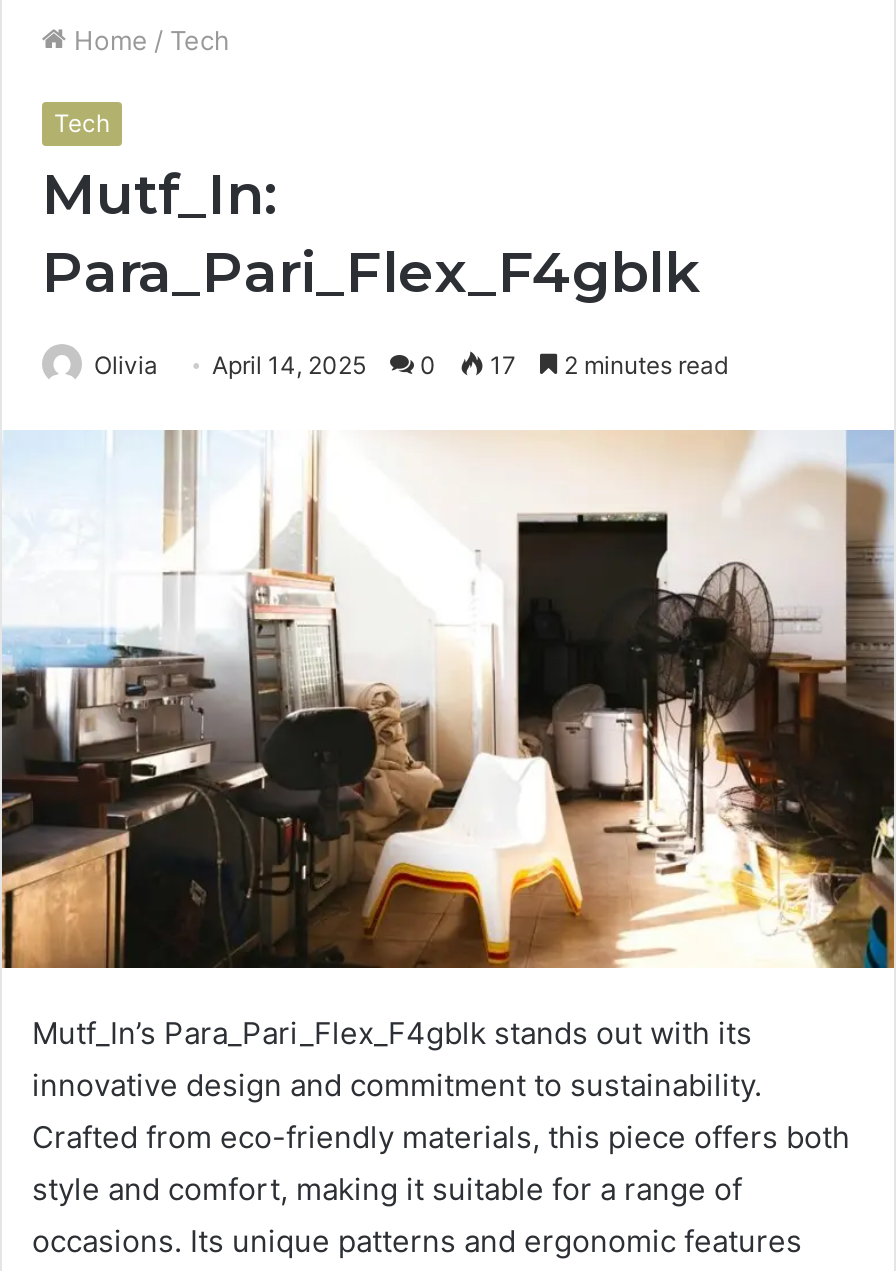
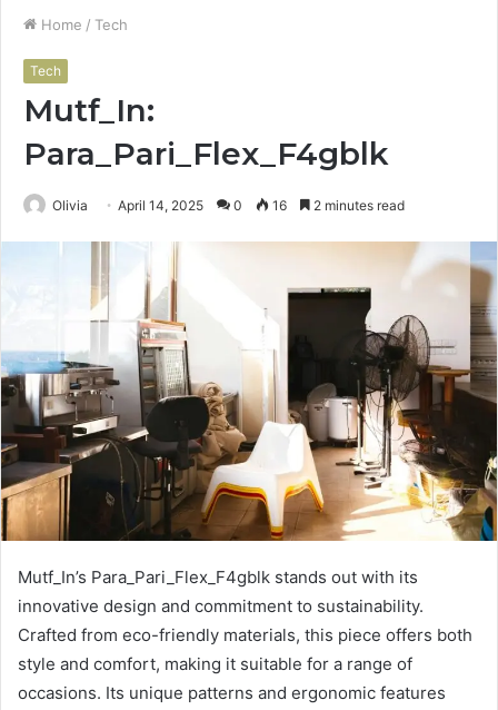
- Olivia April 14, 2025 0 17 2 minutes read
+ Olivia April 14, 2025 0 16 2 minutes read
